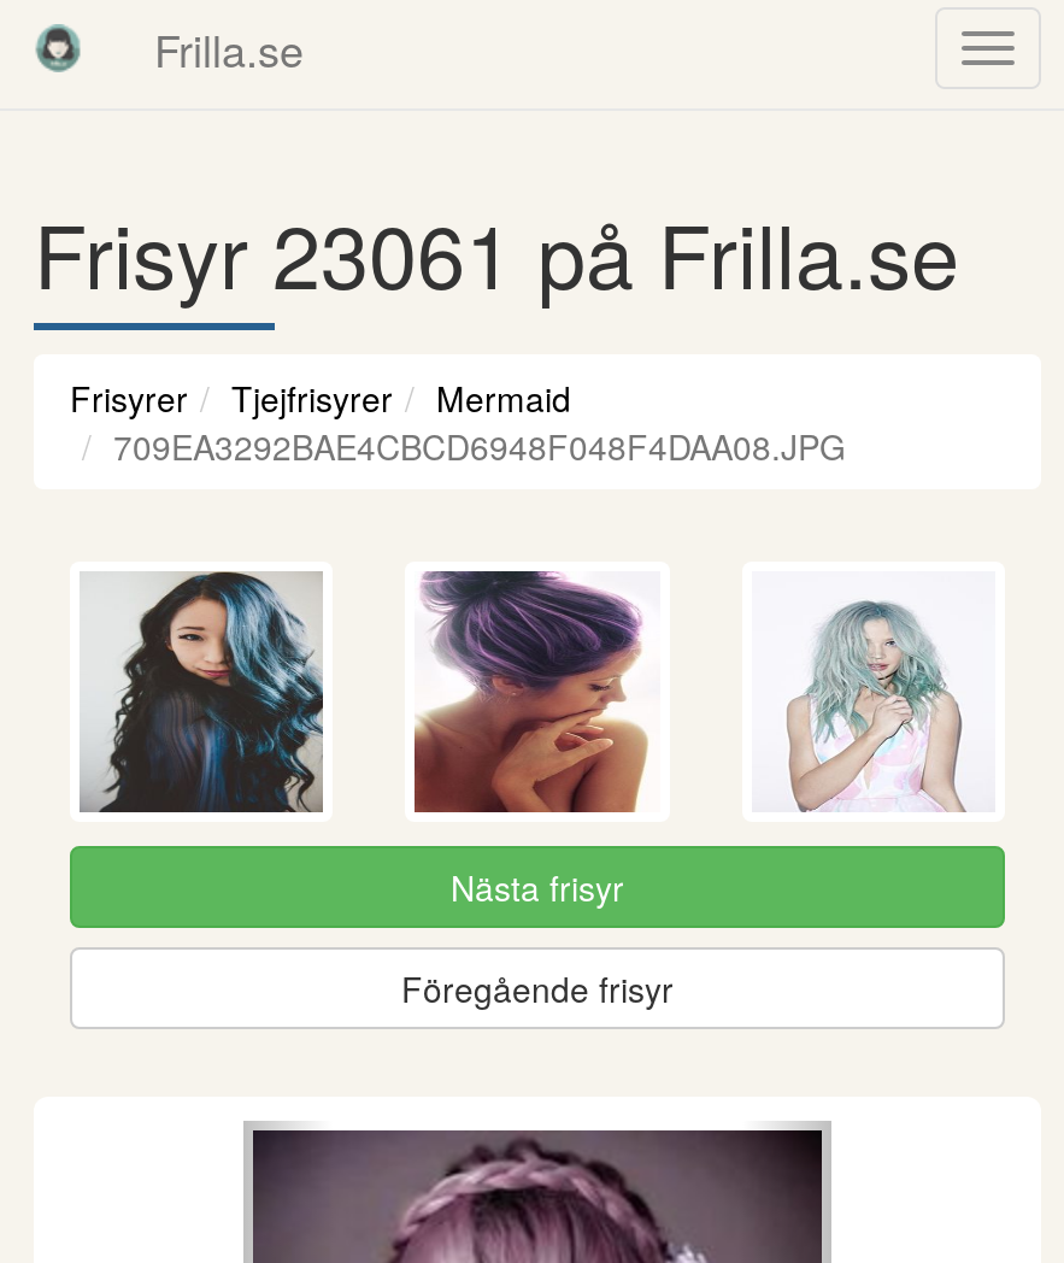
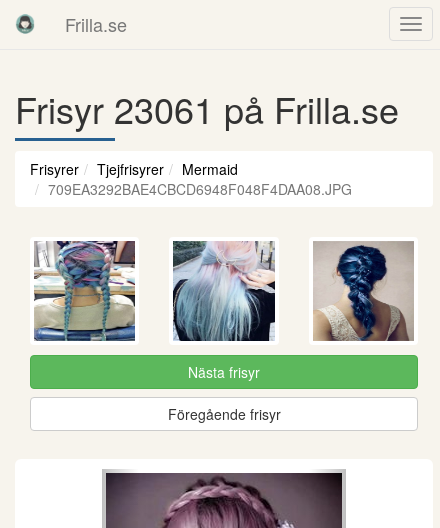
- [image]
+ [image]

- [image]
+ [image]

- [image]
+ [image]
